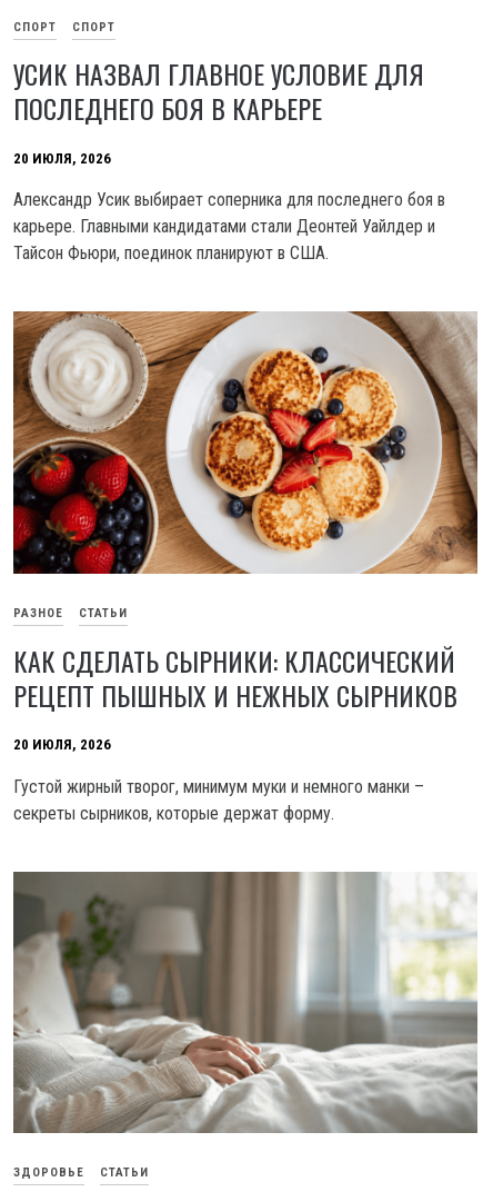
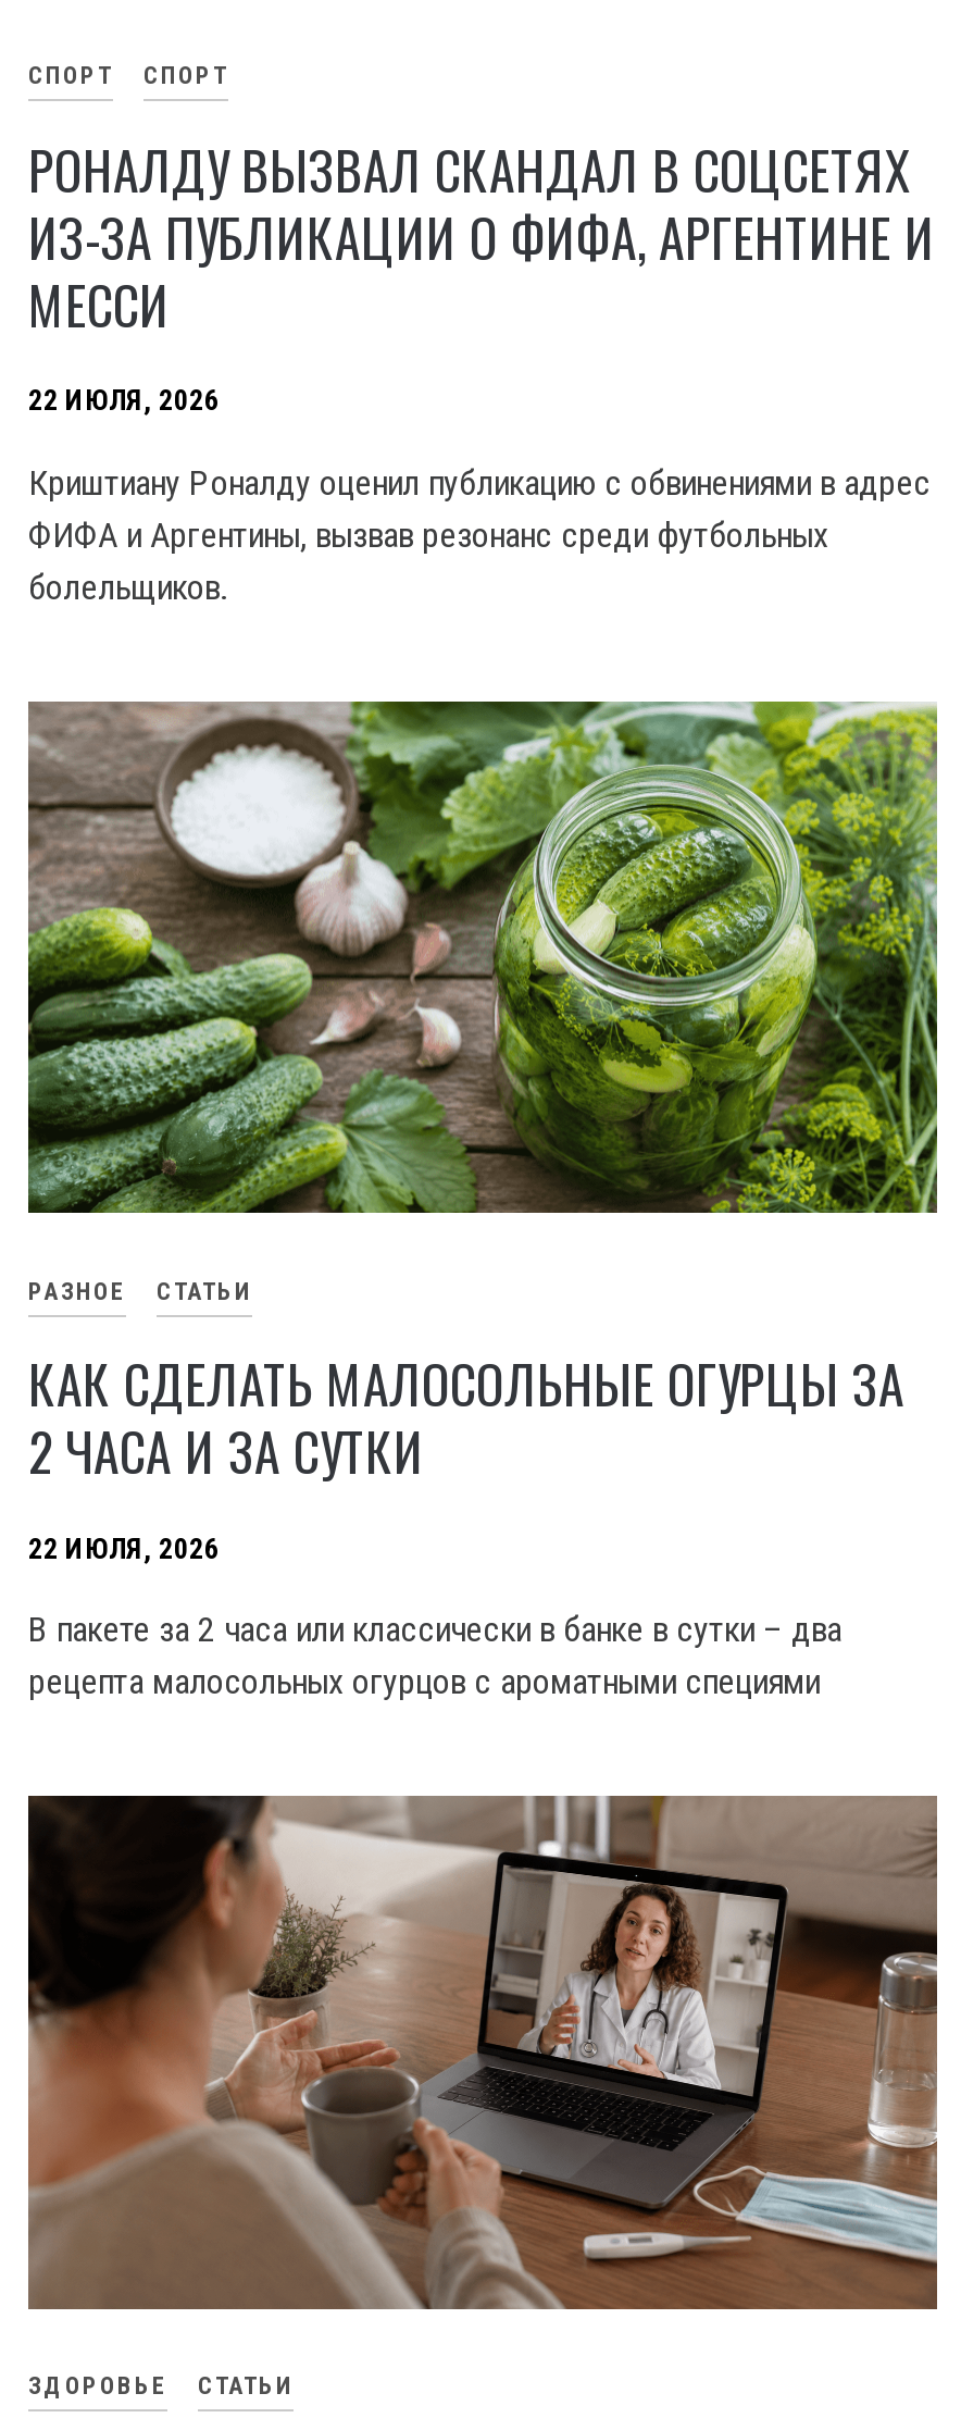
- УСИК НАЗВАЛ ГЛАВНОЕ УСЛОВИЕ ДЛЯ
- ПОСЛЕДНЕГО БОЯ В КАРЬЕРЕ
+ РОНАЛДУ ВЫЗВАЛ СКАНДАЛ В СОЦСЕТЯХ
+ ИЗ-ЗА ПУБЛИКАЦИИ О ФИФА, АРГЕНТИНЕ И
+ МЕССИ

- 20 ИЮЛЯ, 2026
+ 22 ИЮЛЯ, 2026

- Александр Усик выбирает соперника для последнего боя в
- карьере. Главными кандидатами стали Деонтей Уайлдер и
- Тайсон Фьюри, поединок планируют в США.
+ Криштиану Роналду оценил публикацию с обвинениями в адрес
+ ФИФА и Аргентины, вызвав резонанс среди футбольных
+ болельщиков.

- [image]
+ [image]

- КАК СДЕЛАТЬ СЫРНИКИ: КЛАССИЧЕСКИЙ
- РЕЦЕПТ ПЫШНЫХ И НЕЖНЫХ СЫРНИКОВ
+ КАК СДЕЛАТЬ МАЛОСОЛЬНЫЕ ОГУРЦЫ ЗА
+ 2 ЧАСА И ЗА СУТКИ

- 20 ИЮЛЯ, 2026
+ 22 ИЮЛЯ, 2026

- Густой жирный творог, минимум муки и немного манки –
- секреты сырников, которые держат форму.
+ В пакете за 2 часа или классически в банке в сутки – два
+ рецепта малосольных огурцов с ароматными специями

- [image]
+ [image]
